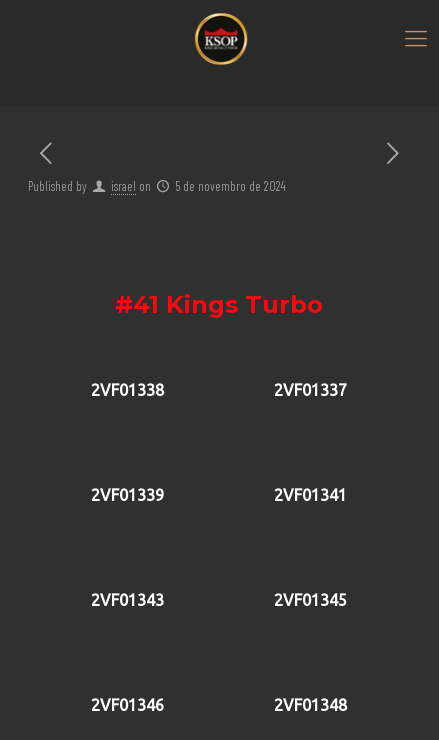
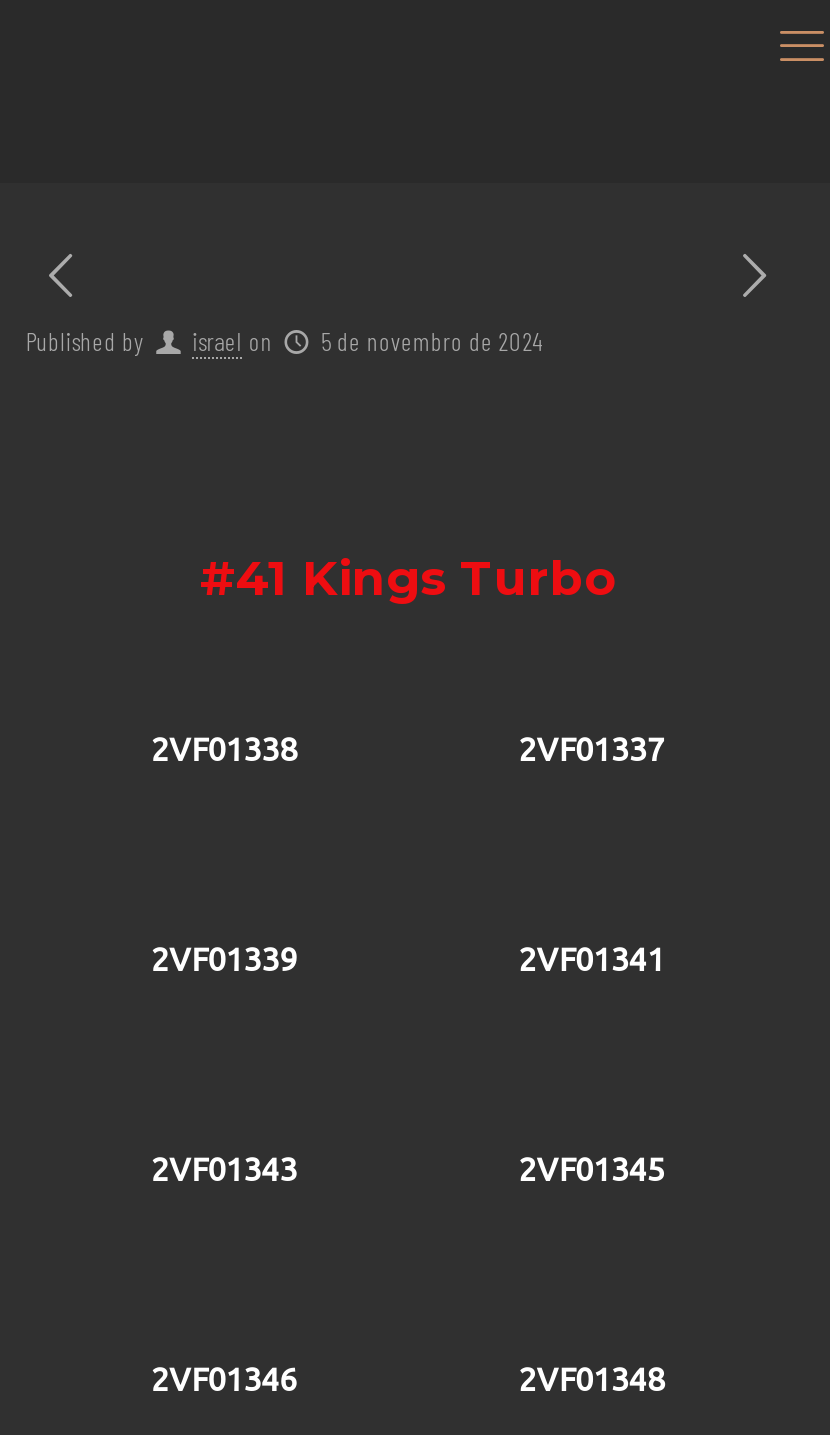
- [image]
